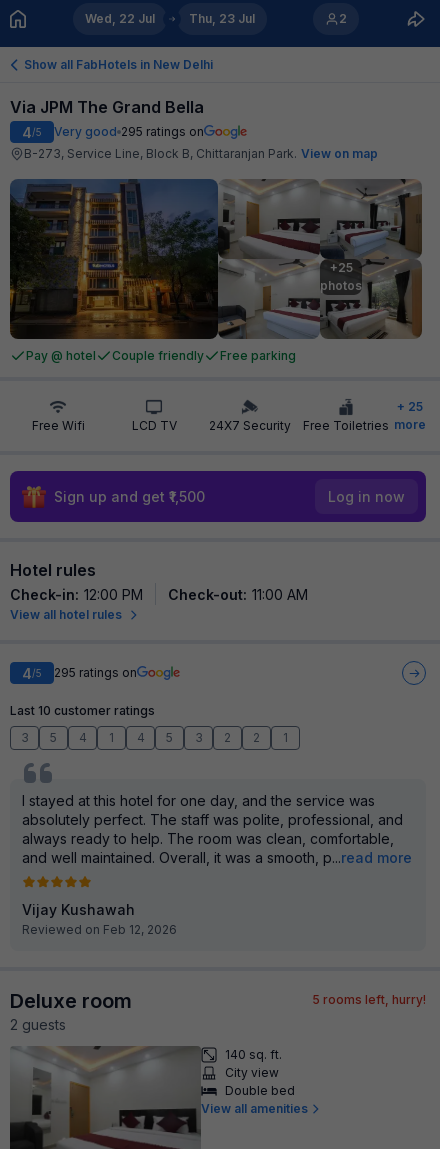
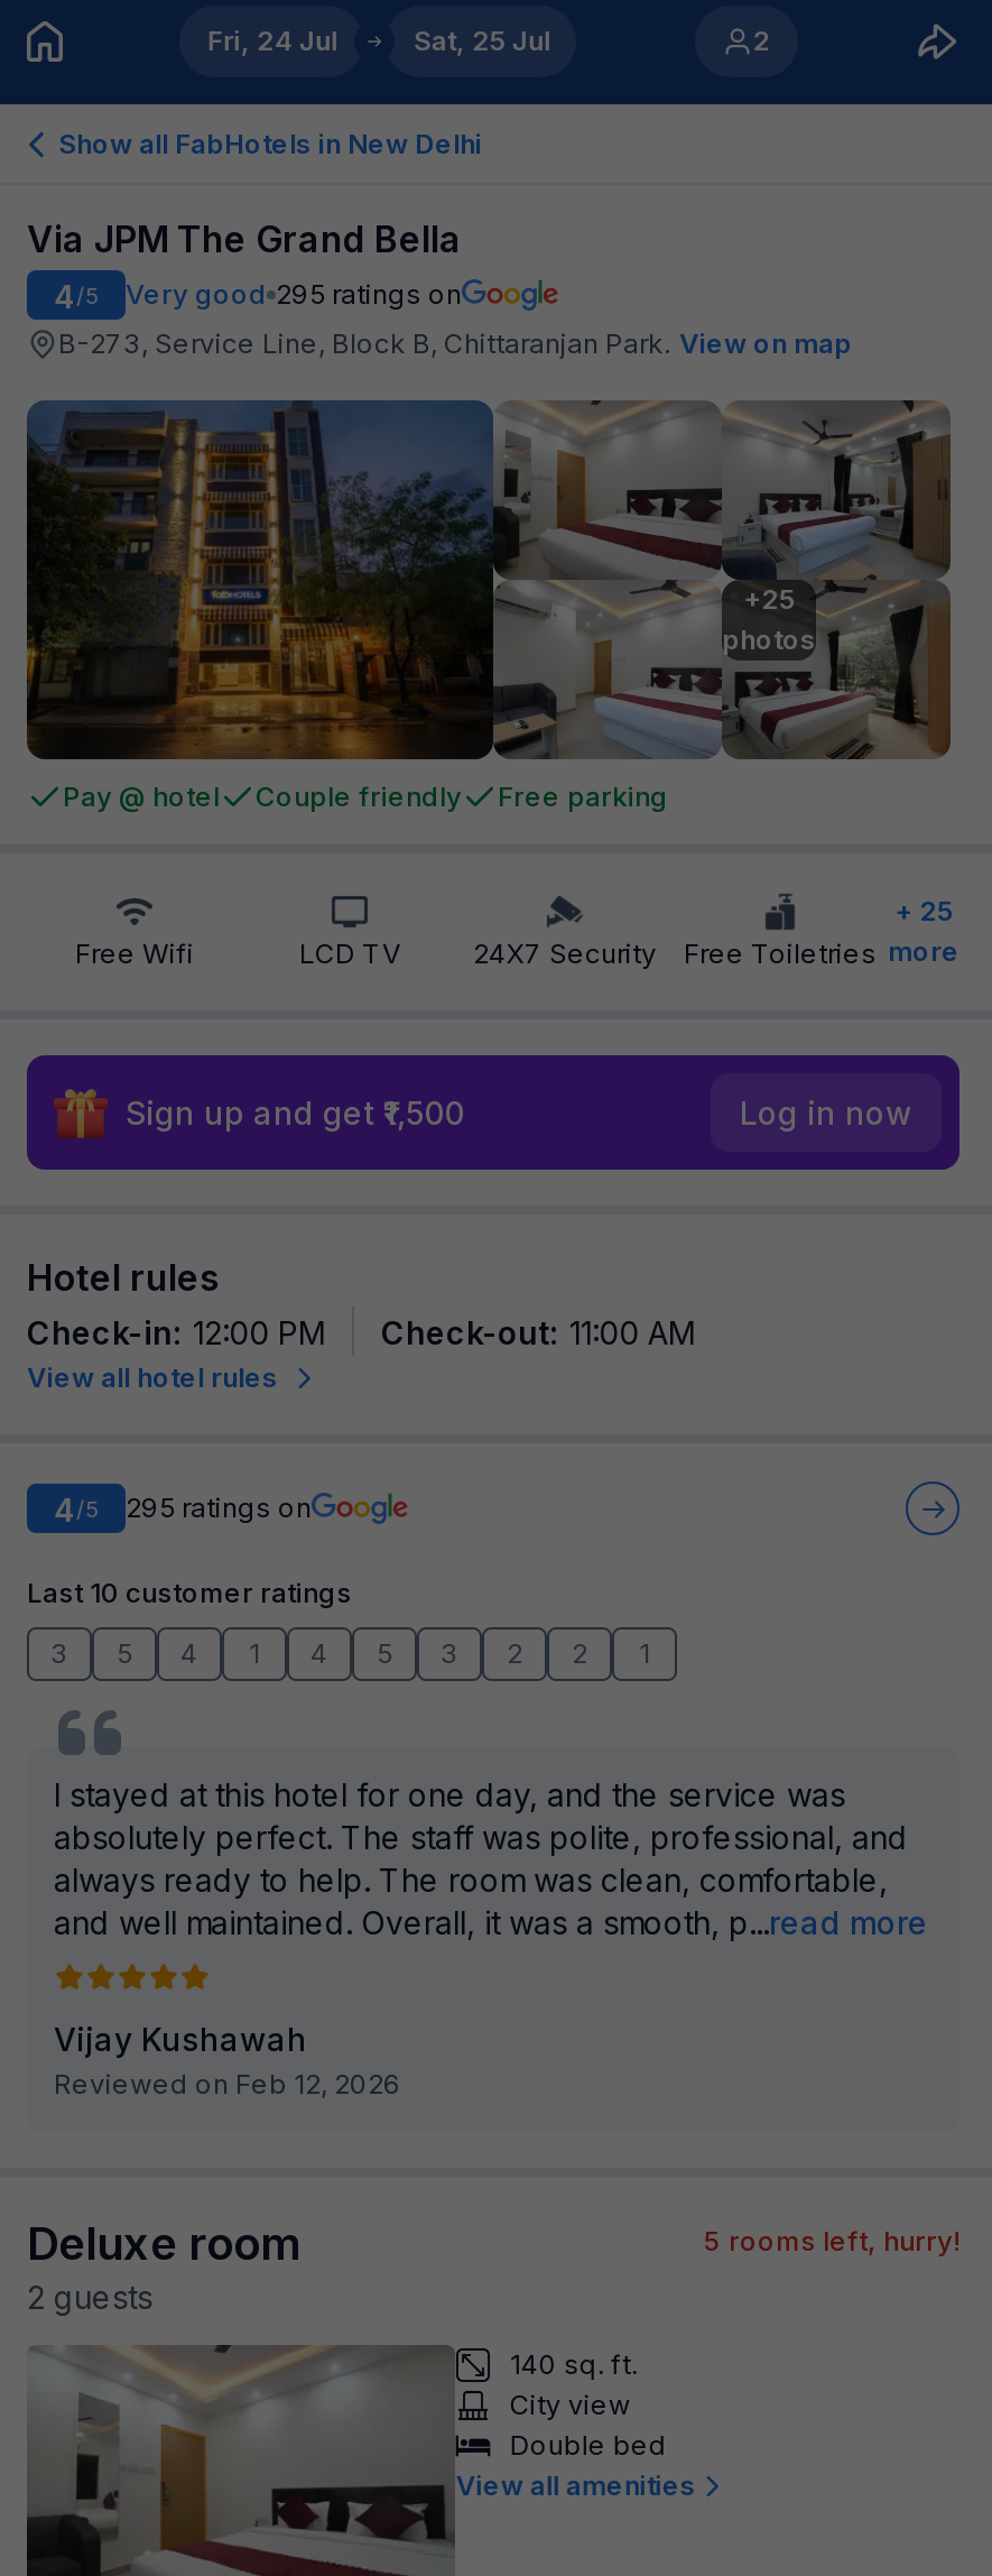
- Wed, 22 Jul
+ Fri, 24 Jul

- Thu, 23 Jul
+ Sat, 25 Jul
